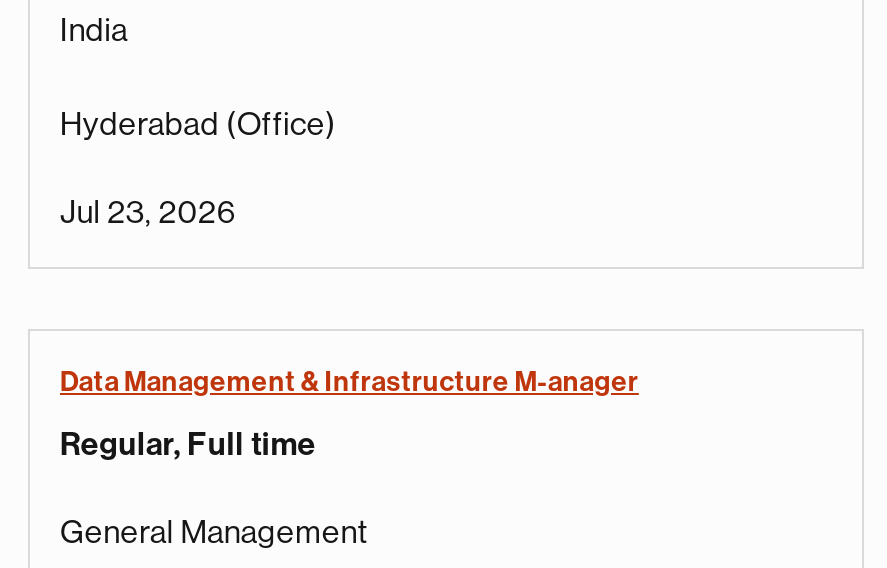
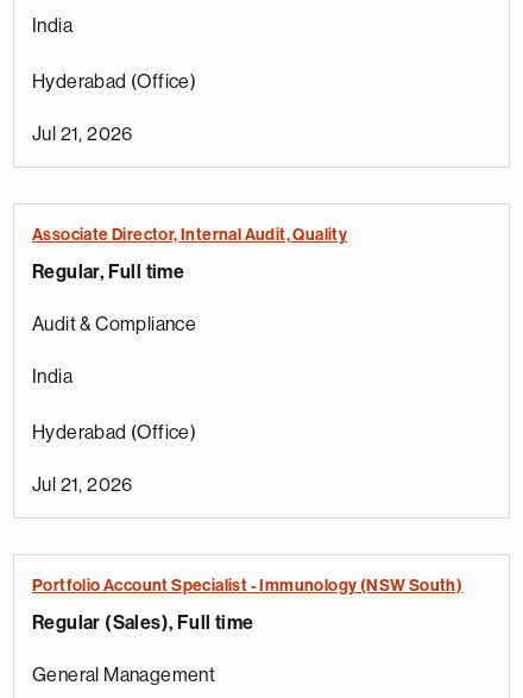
- Jul 23, 2026
+ Jul 21, 2026

- Data Management & Infrastructure M-anager
+ Associate Director, Internal Audit, Quality

+ Audit & Compliance
+ India
+ Hyderabad (Office)
+ Jul 21, 2026

+ Portfolio Account Specialist - Immunology (NSW South)
+ Regular (Sales), Full time
